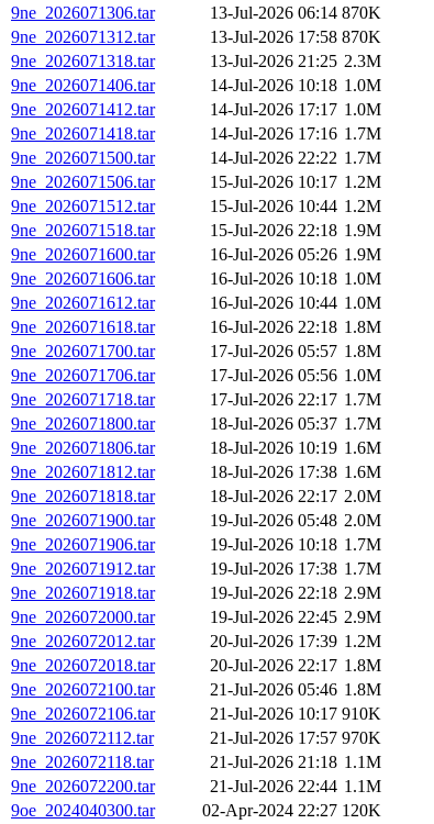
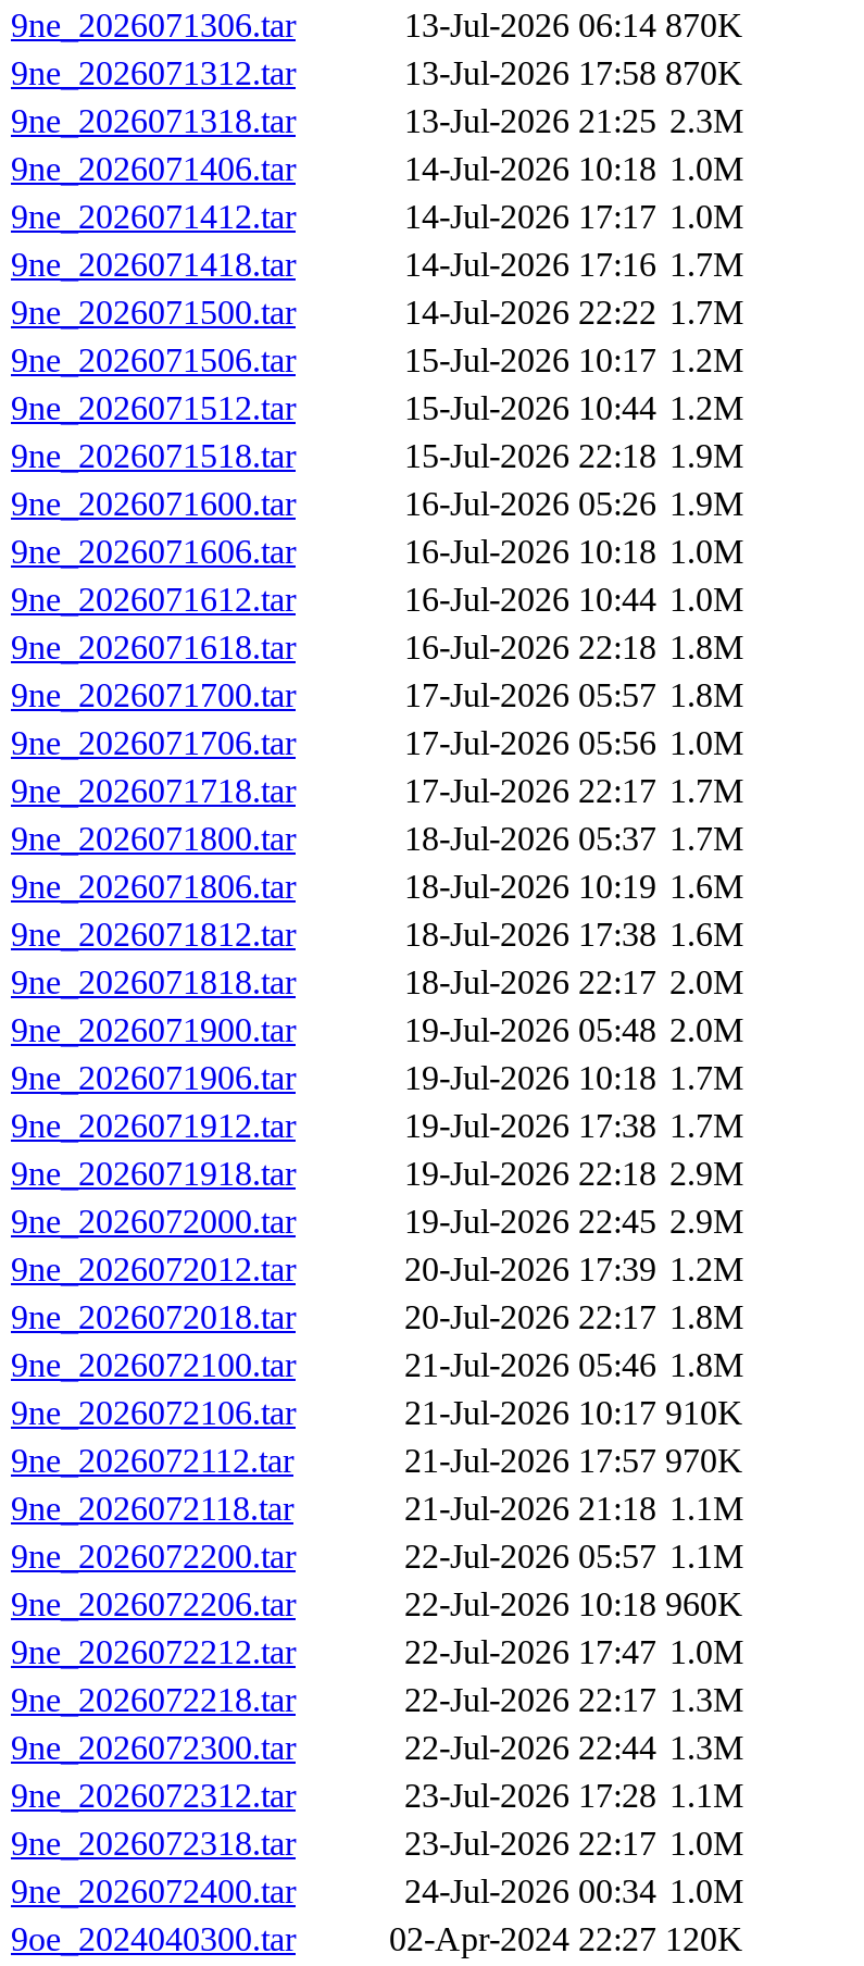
- 21-Jul-2026 22:44 1.1M
+ 22-Jul-2026 05:57 1.1M
+ 9ne_2026072206.tar
+ 22-Jul-2026 10:18 960K
+ 9ne_2026072212.tar
+ 22-Jul-2026 17:47 1.0M
+ 9ne_2026072218.tar
+ 22-Jul-2026 22:17 1.3M
+ 9ne_2026072300.tar
+ 22-Jul-2026 22:44 1.3M
+ 9ne_2026072312.tar
+ 23-Jul-2026 17:28 1.1M
+ 9ne_2026072318.tar
+ 23-Jul-2026 22:17 1.0M
+ 9ne_2026072400.tar
+ 24-Jul-2026 00:34 1.0M
